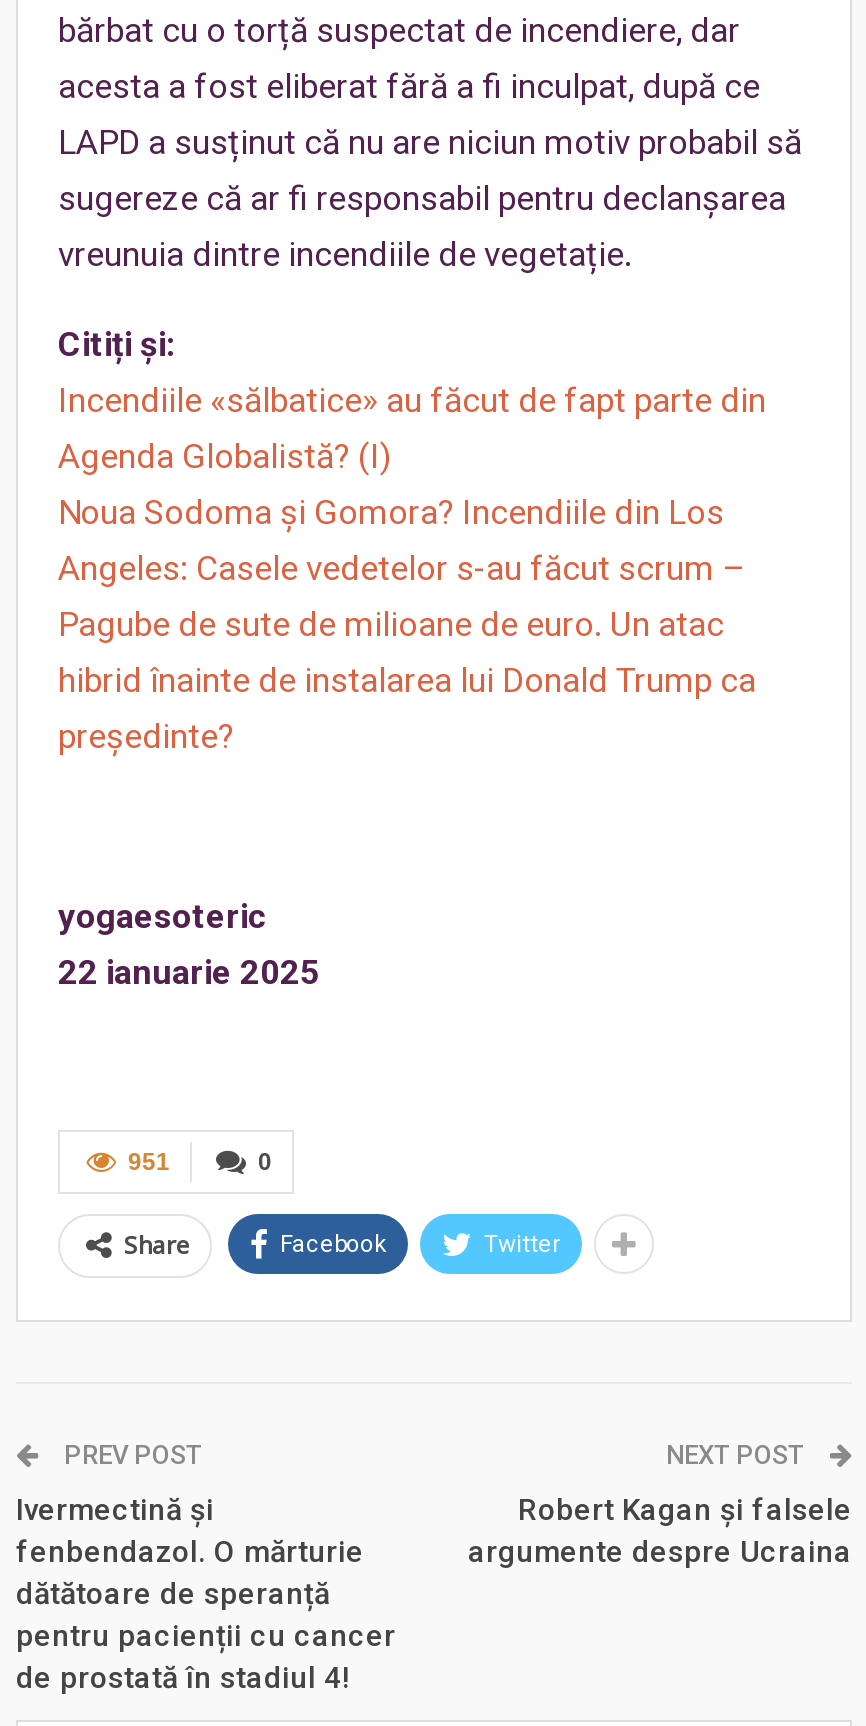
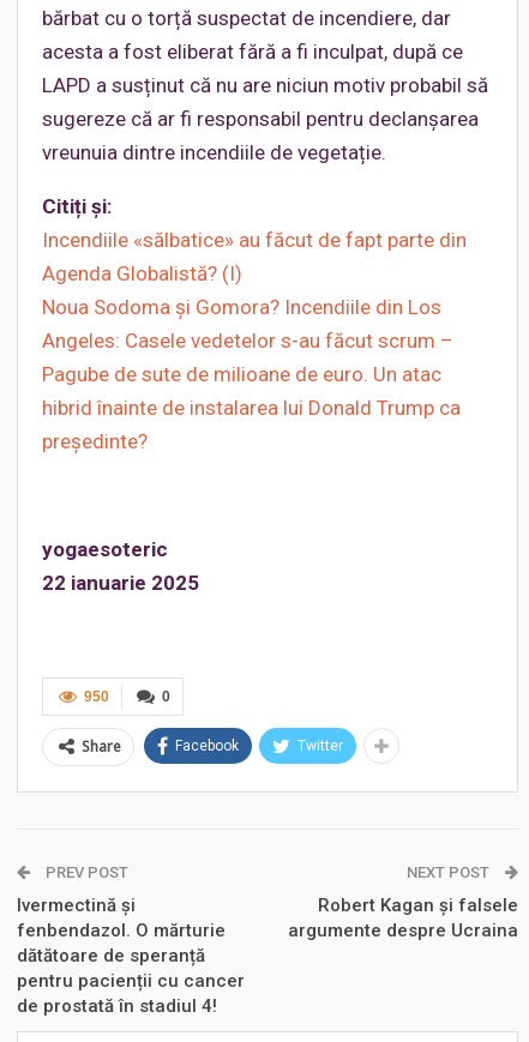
- 951
+ 950
